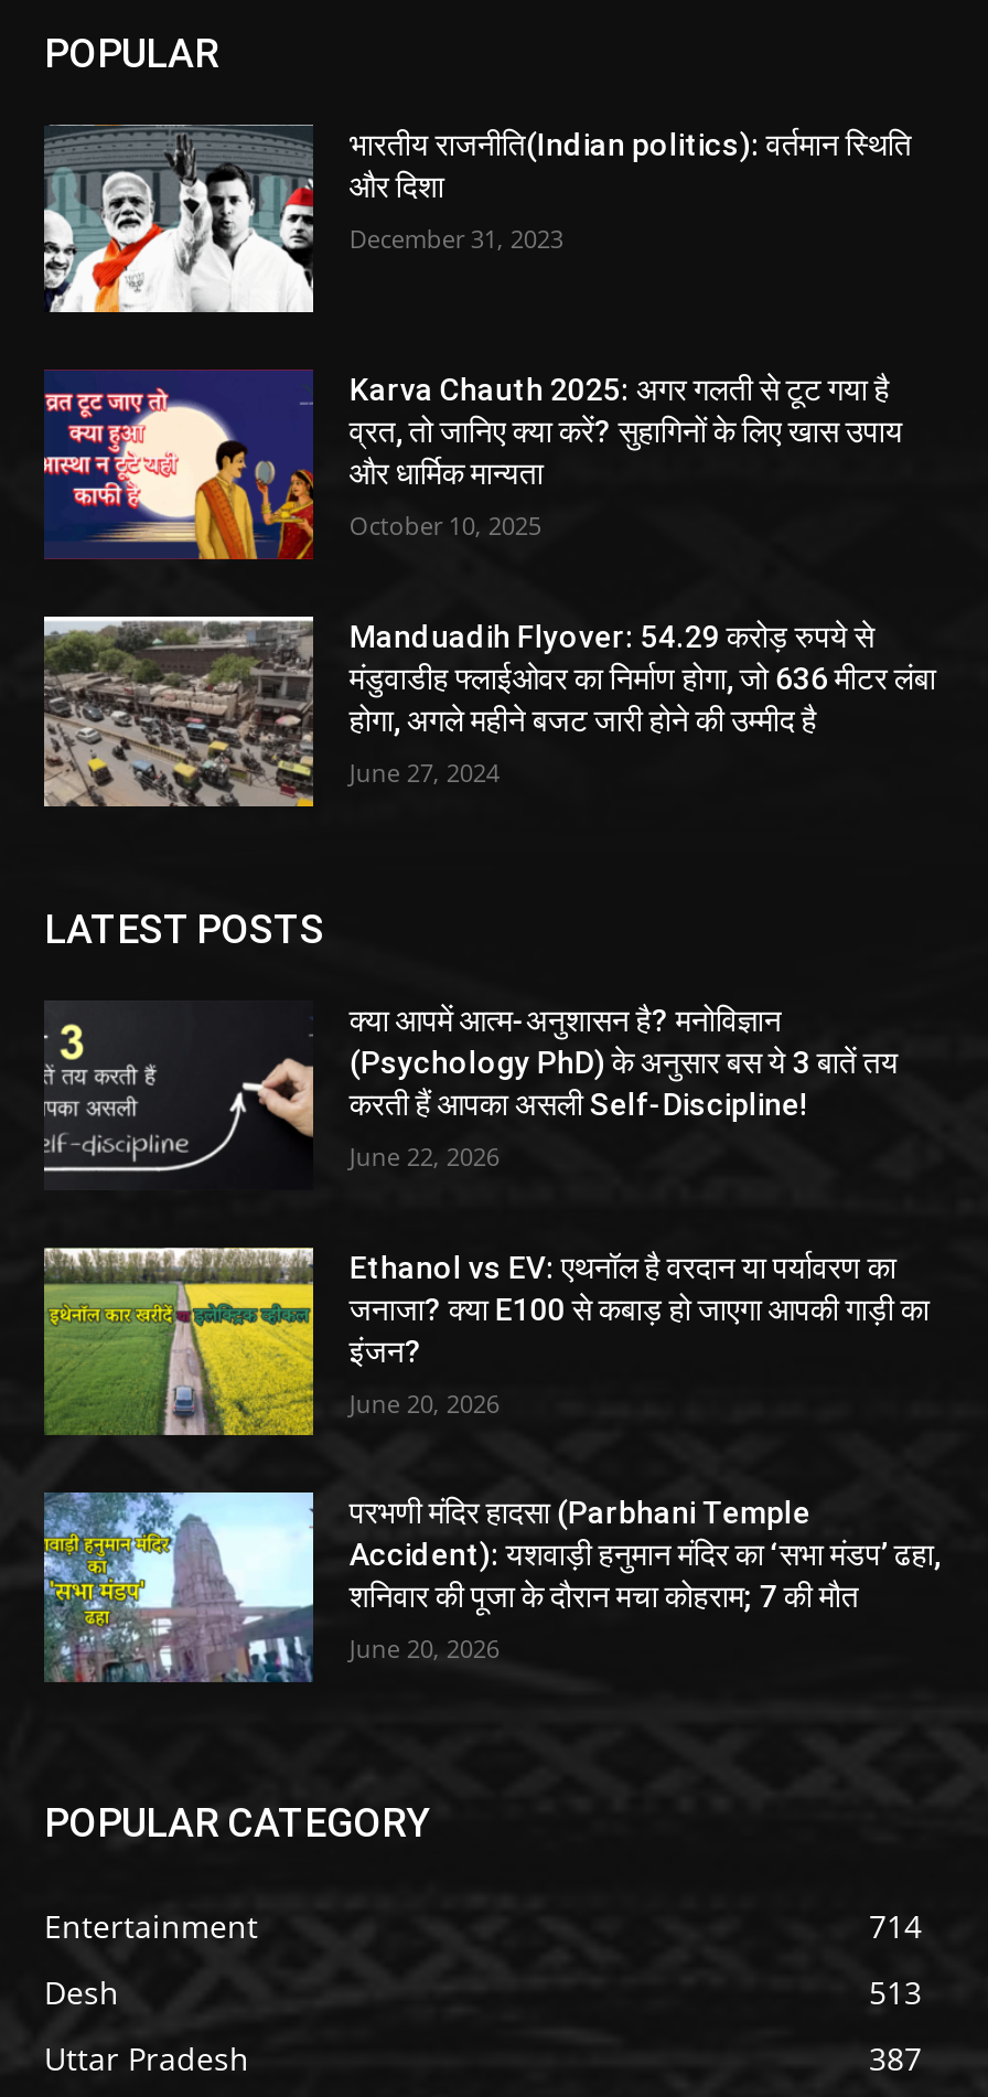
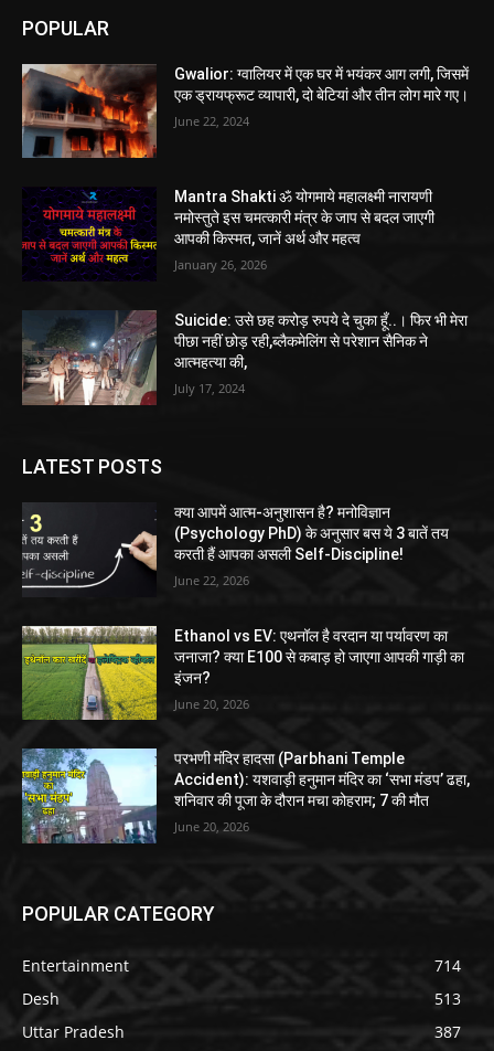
- [image]
- भारतीय राजनीति(Indian politics): वर्तमान स्थिति
- और दिशा
+ [image]
+ Gwalior: ग्वालियर में एक घर में भयंकर आग लगी, जिसमें
+ एक ड्रायफ्रूट व्यापारी, दो बेटियां और तीन लोग मारे गए।

- December 31, 2023
+ June 22, 2024

- [image]
- Karva Chauth 2025: अगर गलती से टूट गया है
- व्रत, तो जानिए क्या करें? सुहागिनों के लिए खास उपाय
- और धार्मिक मान्यता
+ [image]
+ Mantra Shakti ॐ योगमाये महालक्ष्मी नारायणी
+ नमोस्तुते इस चमत्कारी मंत्र के जाप से बदल जाएगी
+ आपकी किस्मत, जानें अर्थ और महत्व

- October 10, 2025
+ January 26, 2026

- [image]
- Manduadih Flyover: 54.29 करोड़ रुपये से
- मंडुवाडीह फ्लाईओवर का निर्माण होगा, जो 636 मीटर लंबा
- होगा, अगले महीने बजट जारी होने की उम्मीद है
+ [image]
+ Suicide: उसे छह करोड़ रुपये दे चुका हूँ..। फिर भी मेरा
+ पीछा नहीं छोड़ रही,ब्लैकमेलिंग से परेशान सैनिक ने
+ आत्महत्या की,

- June 27, 2024
+ July 17, 2024
